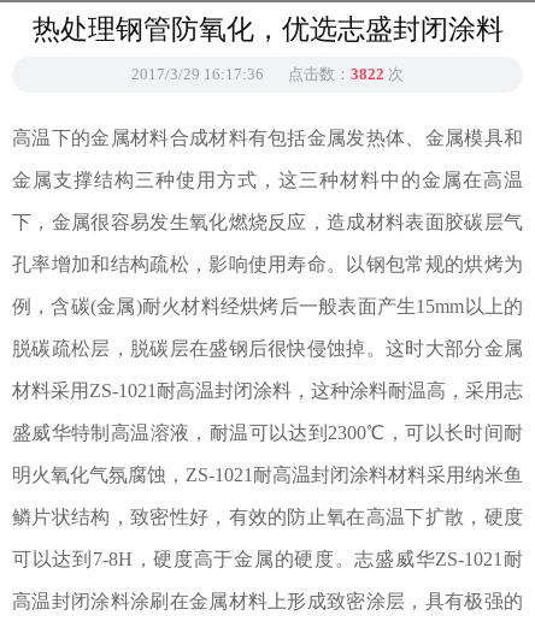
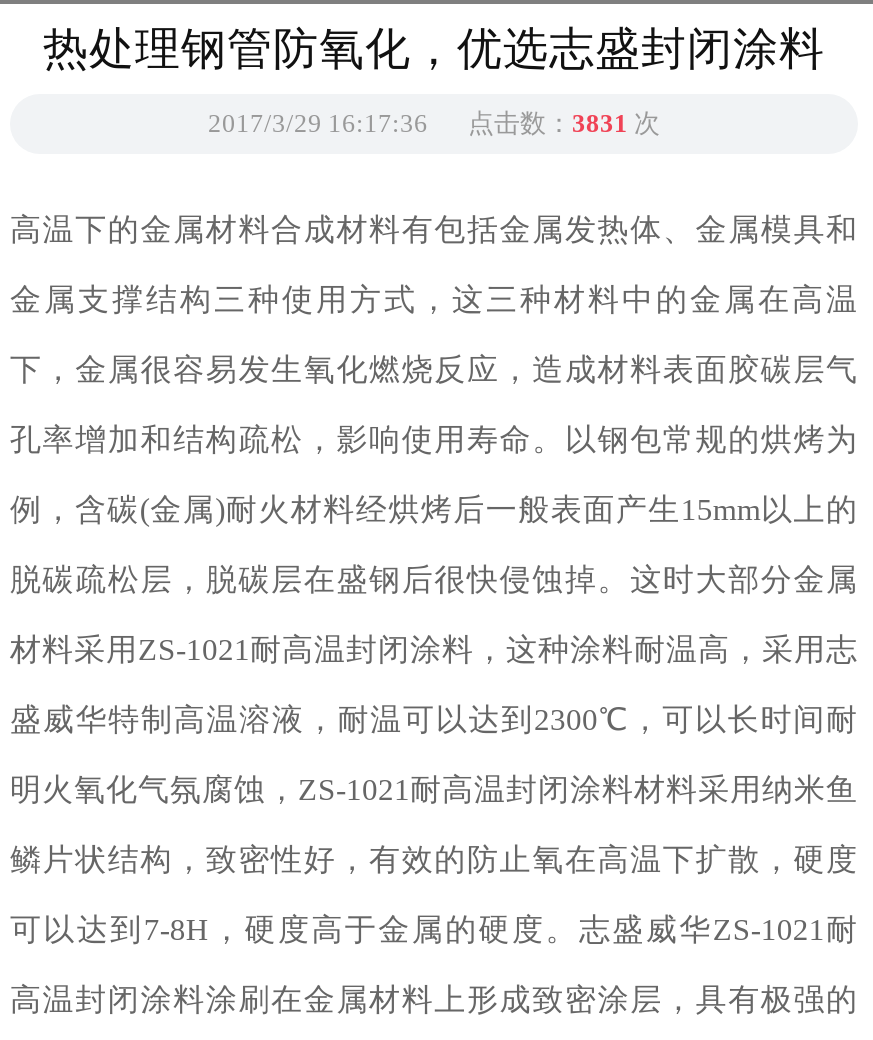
- 2017/3/29 16:17:36 点击数：3822次
+ 2017/3/29 16:17:36 点击数：3831次
